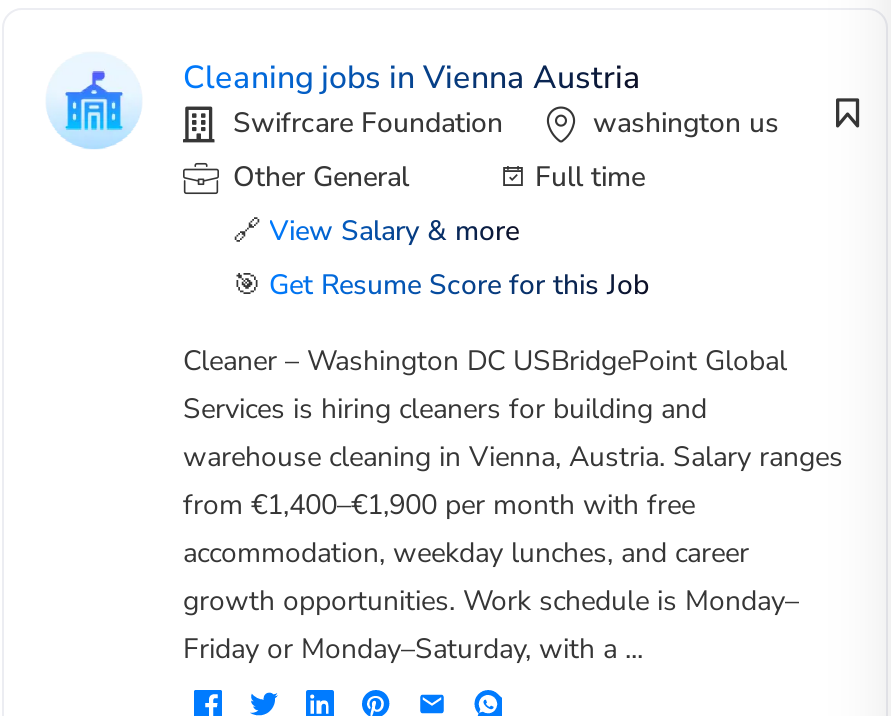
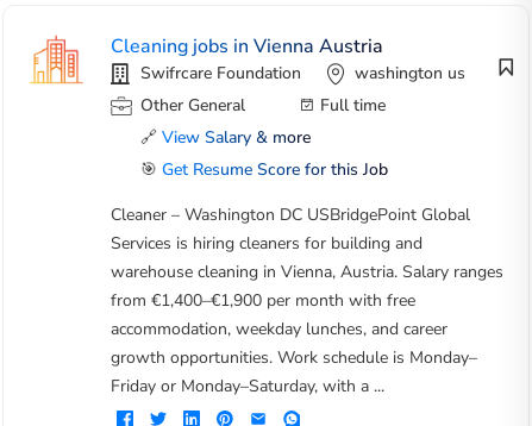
- [image]
+ [image]
